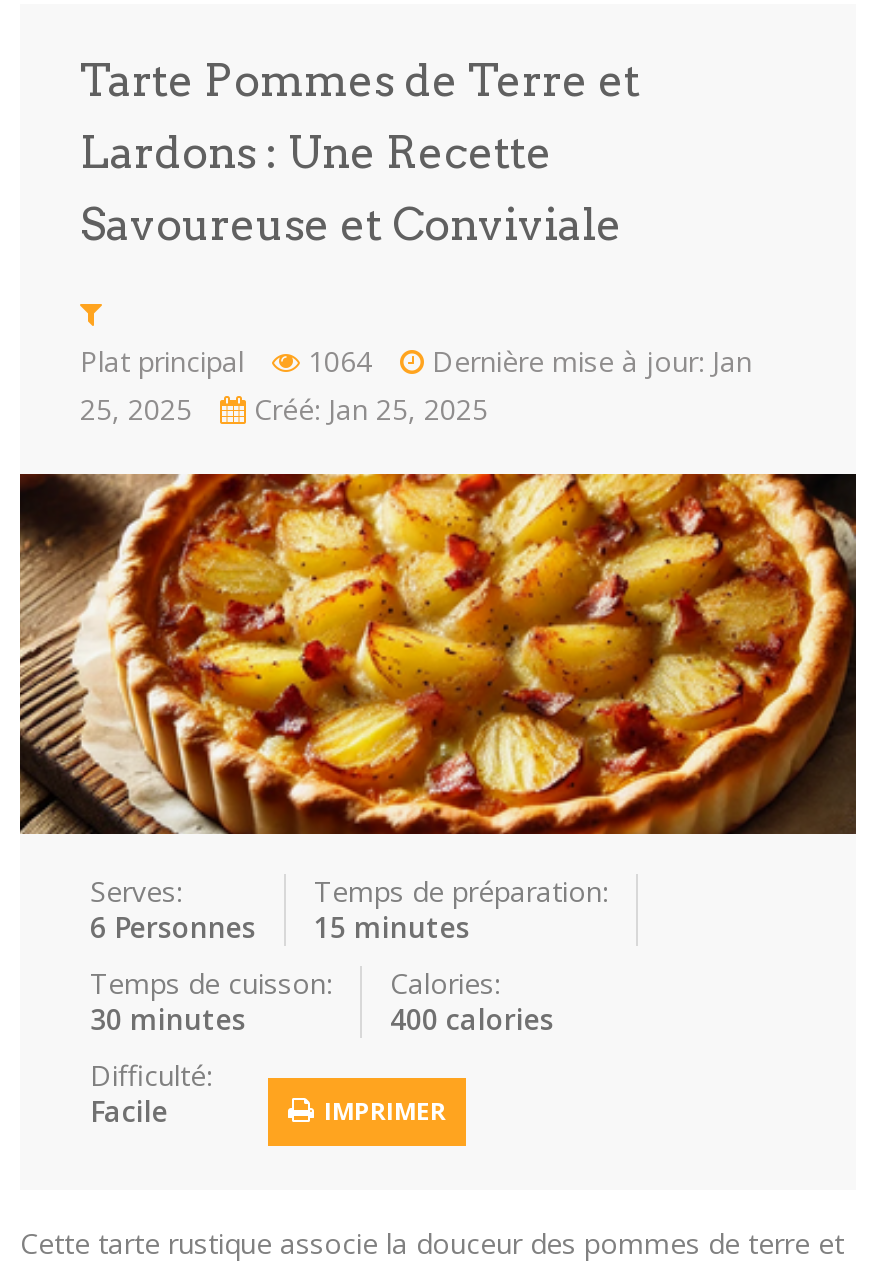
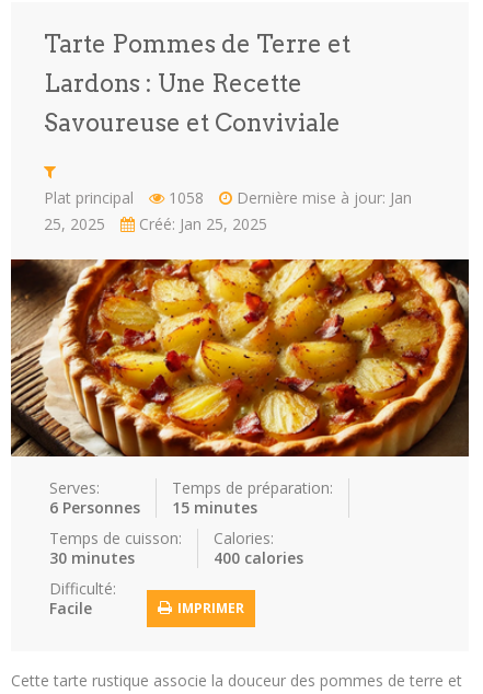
- Plat principal 1064 Dernière mise à jour: Jan
+ Plat principal 1058 Dernière mise à jour: Jan
